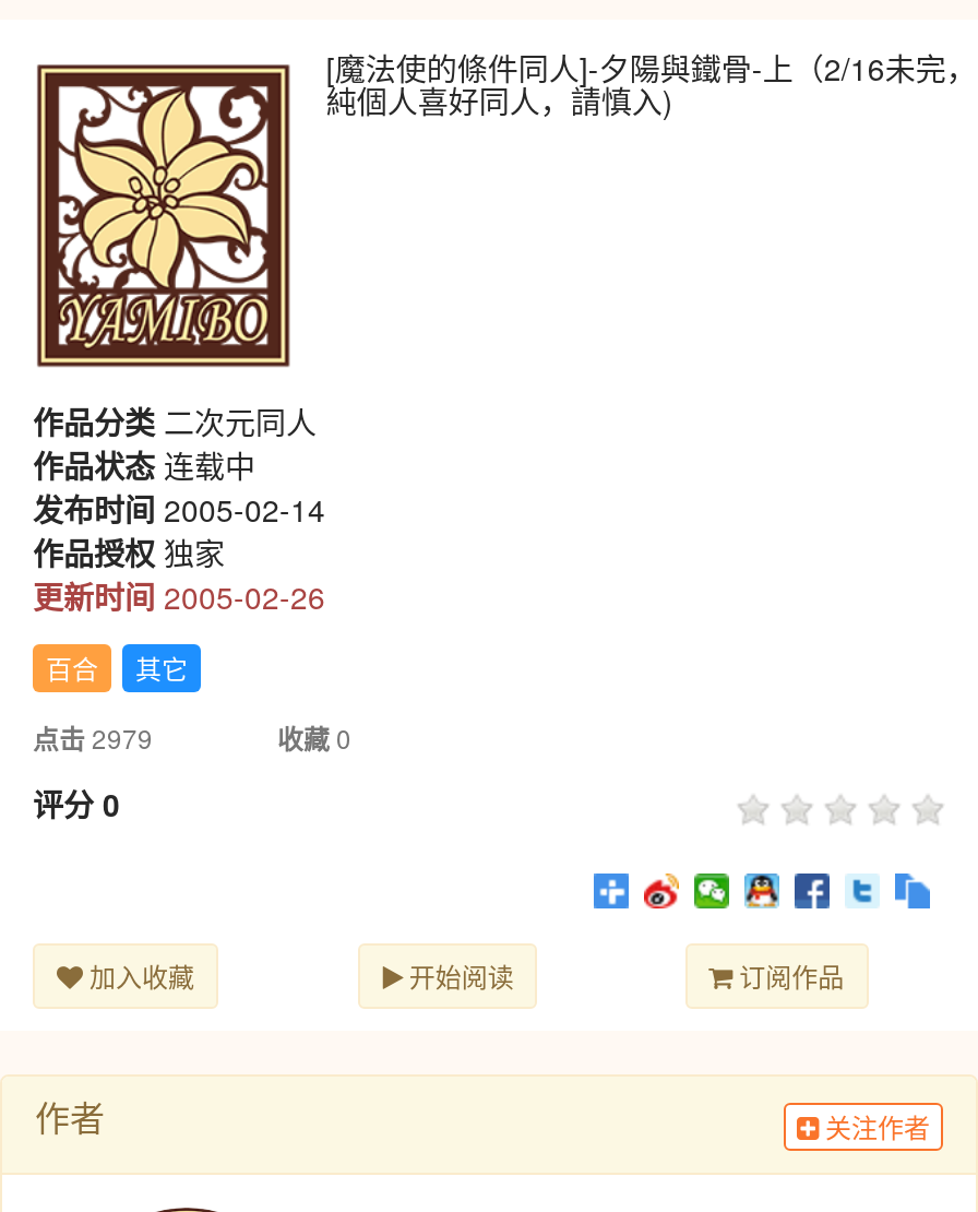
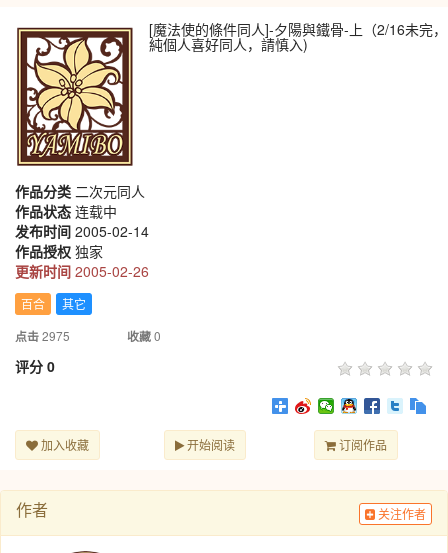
- 点击2979
+ 点击2975
